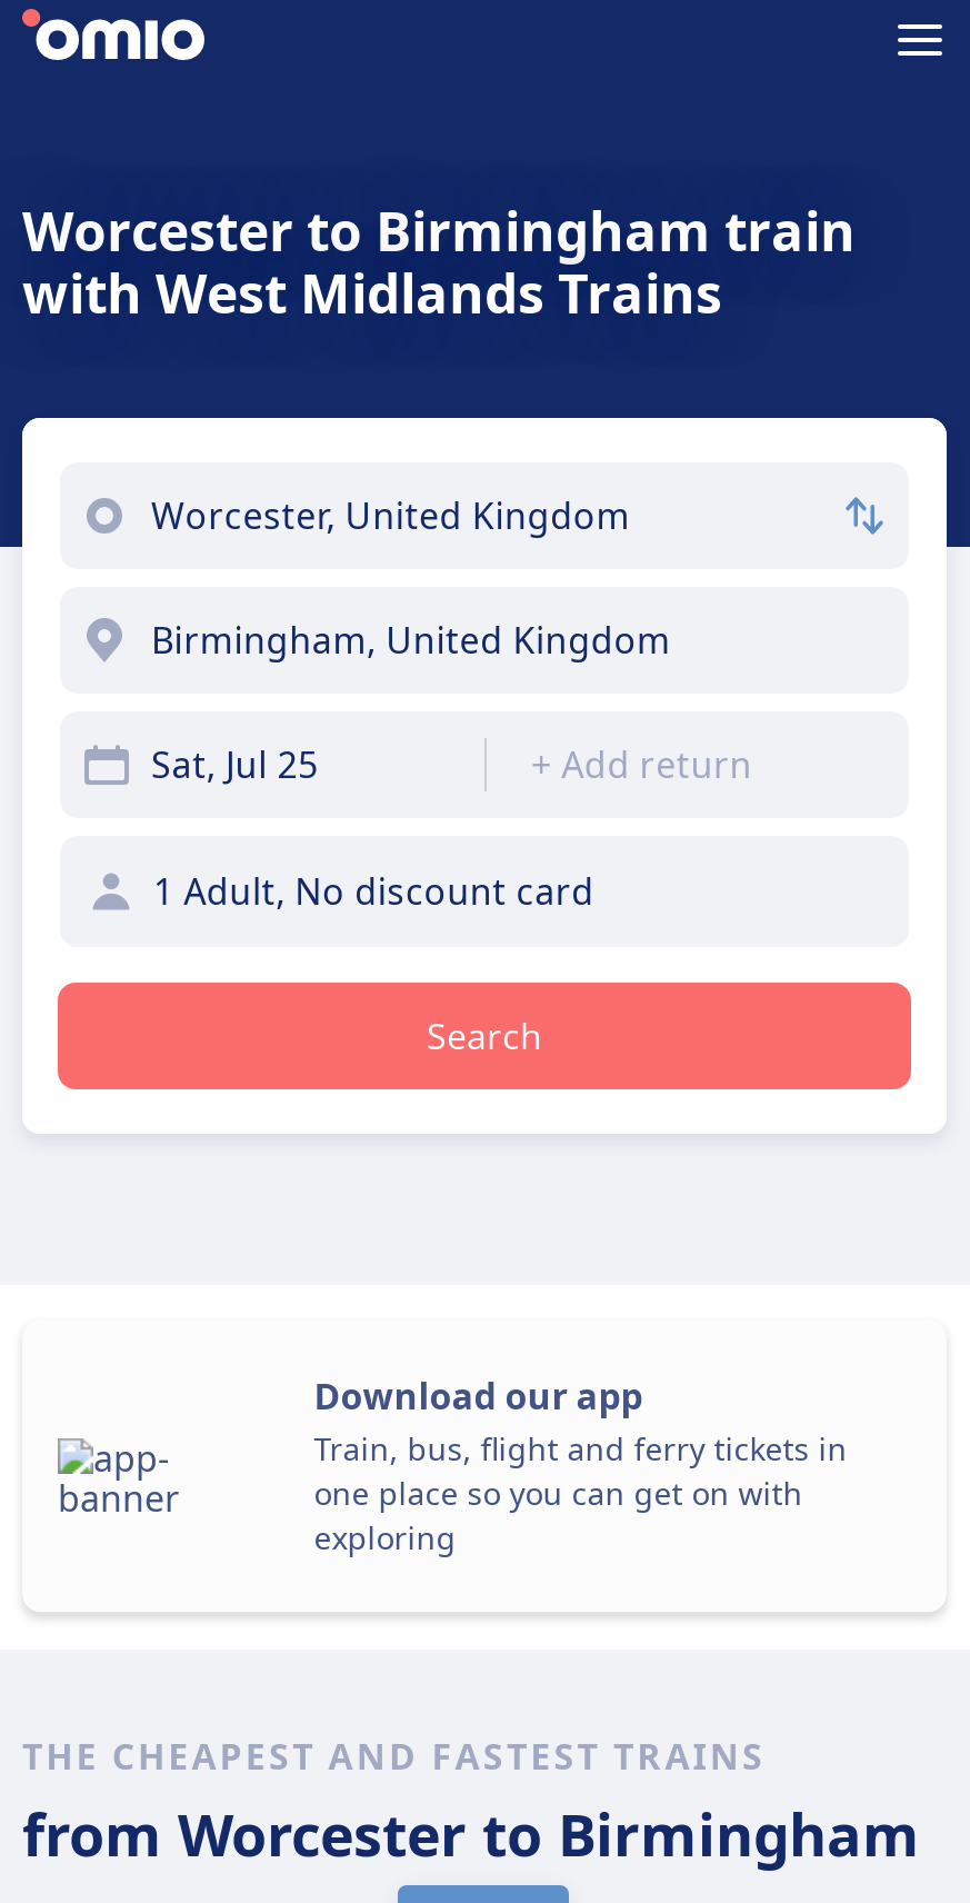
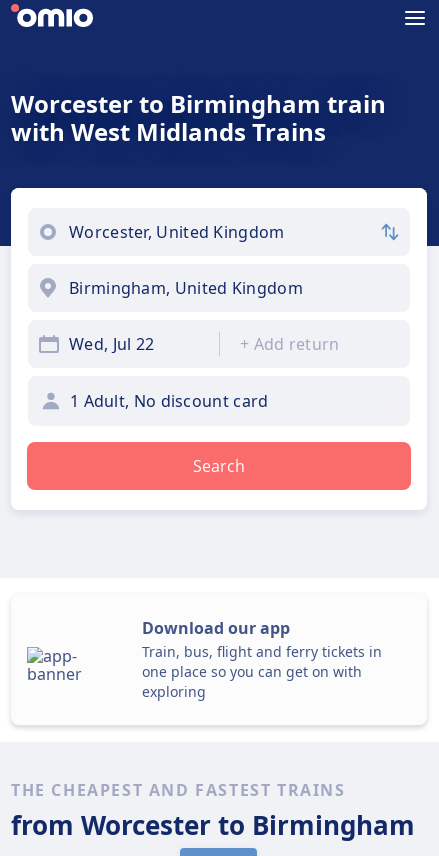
- Sat, Jul 25
+ Wed, Jul 22
